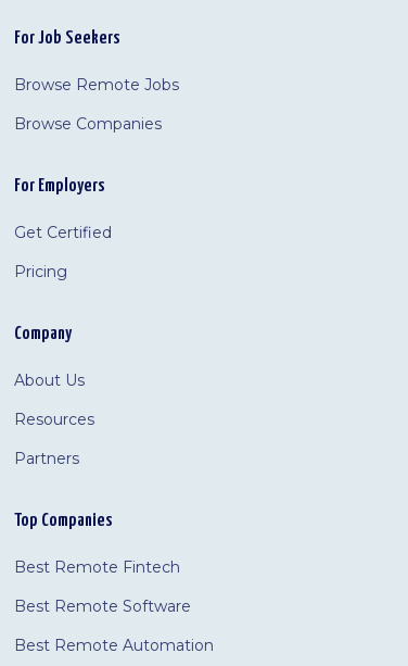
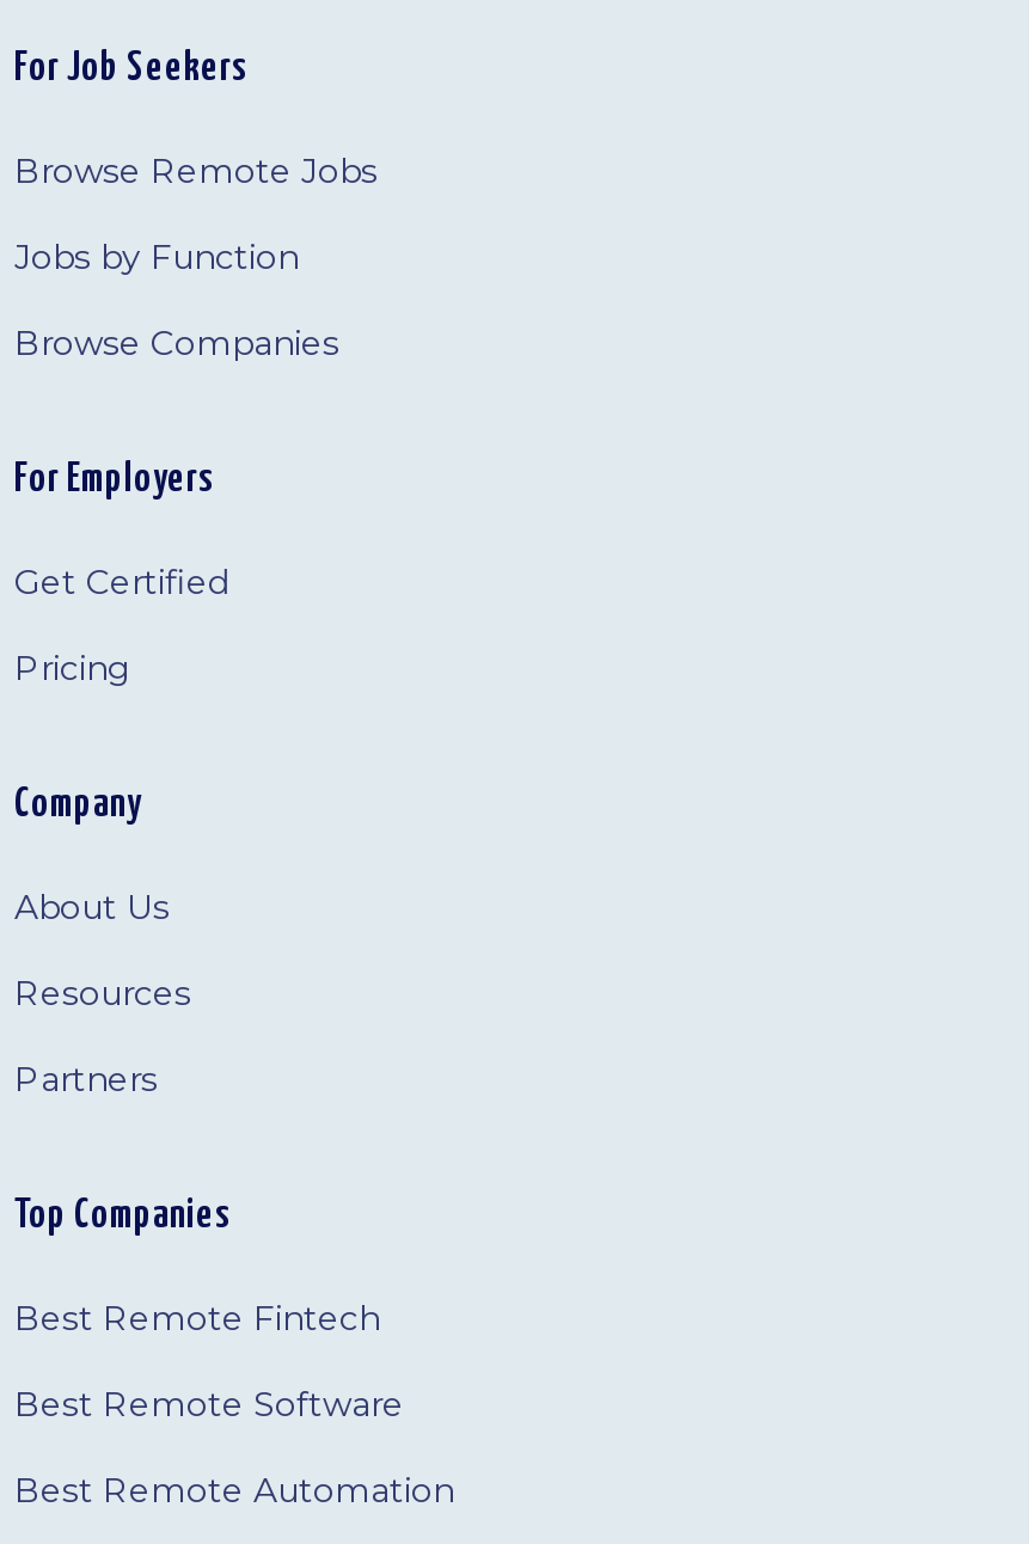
+ Jobs by Function
